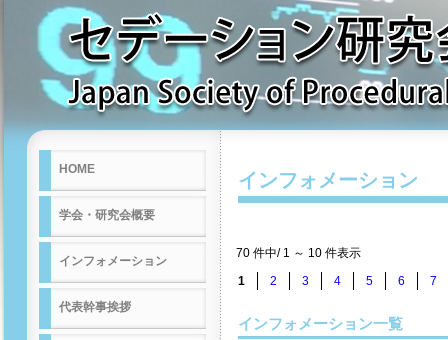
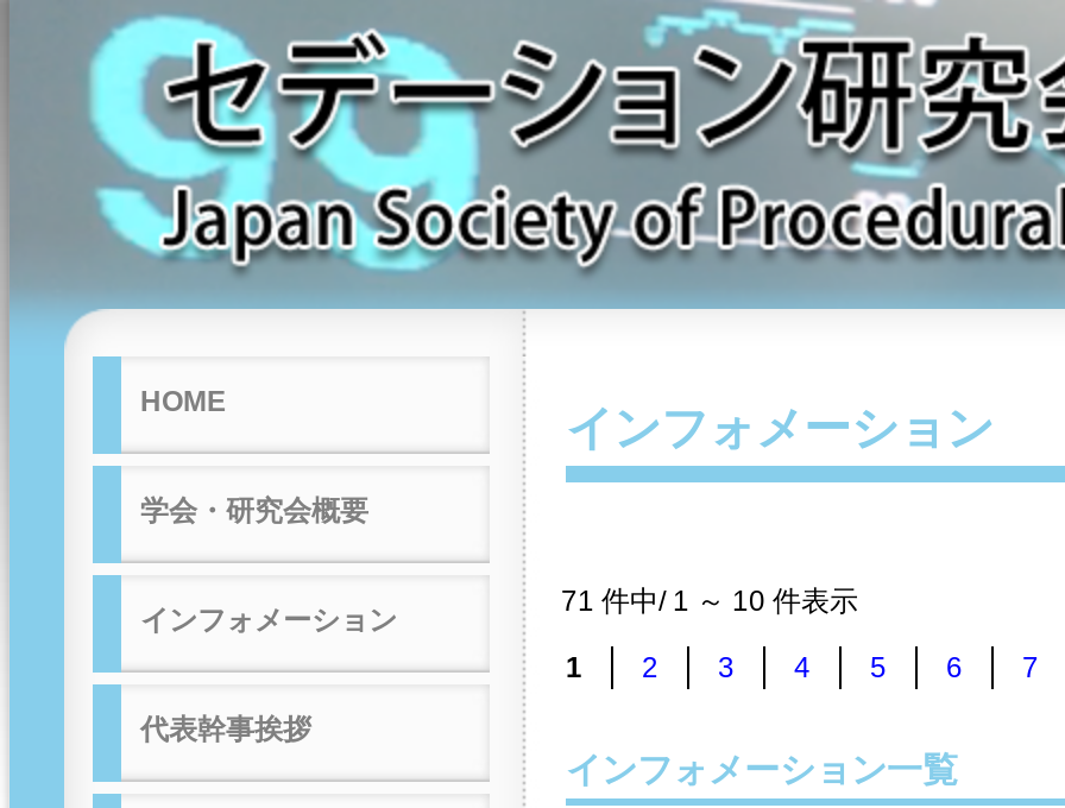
- 70 件中/ 1 ～ 10 件表示
+ 71 件中/ 1 ～ 10 件表示
